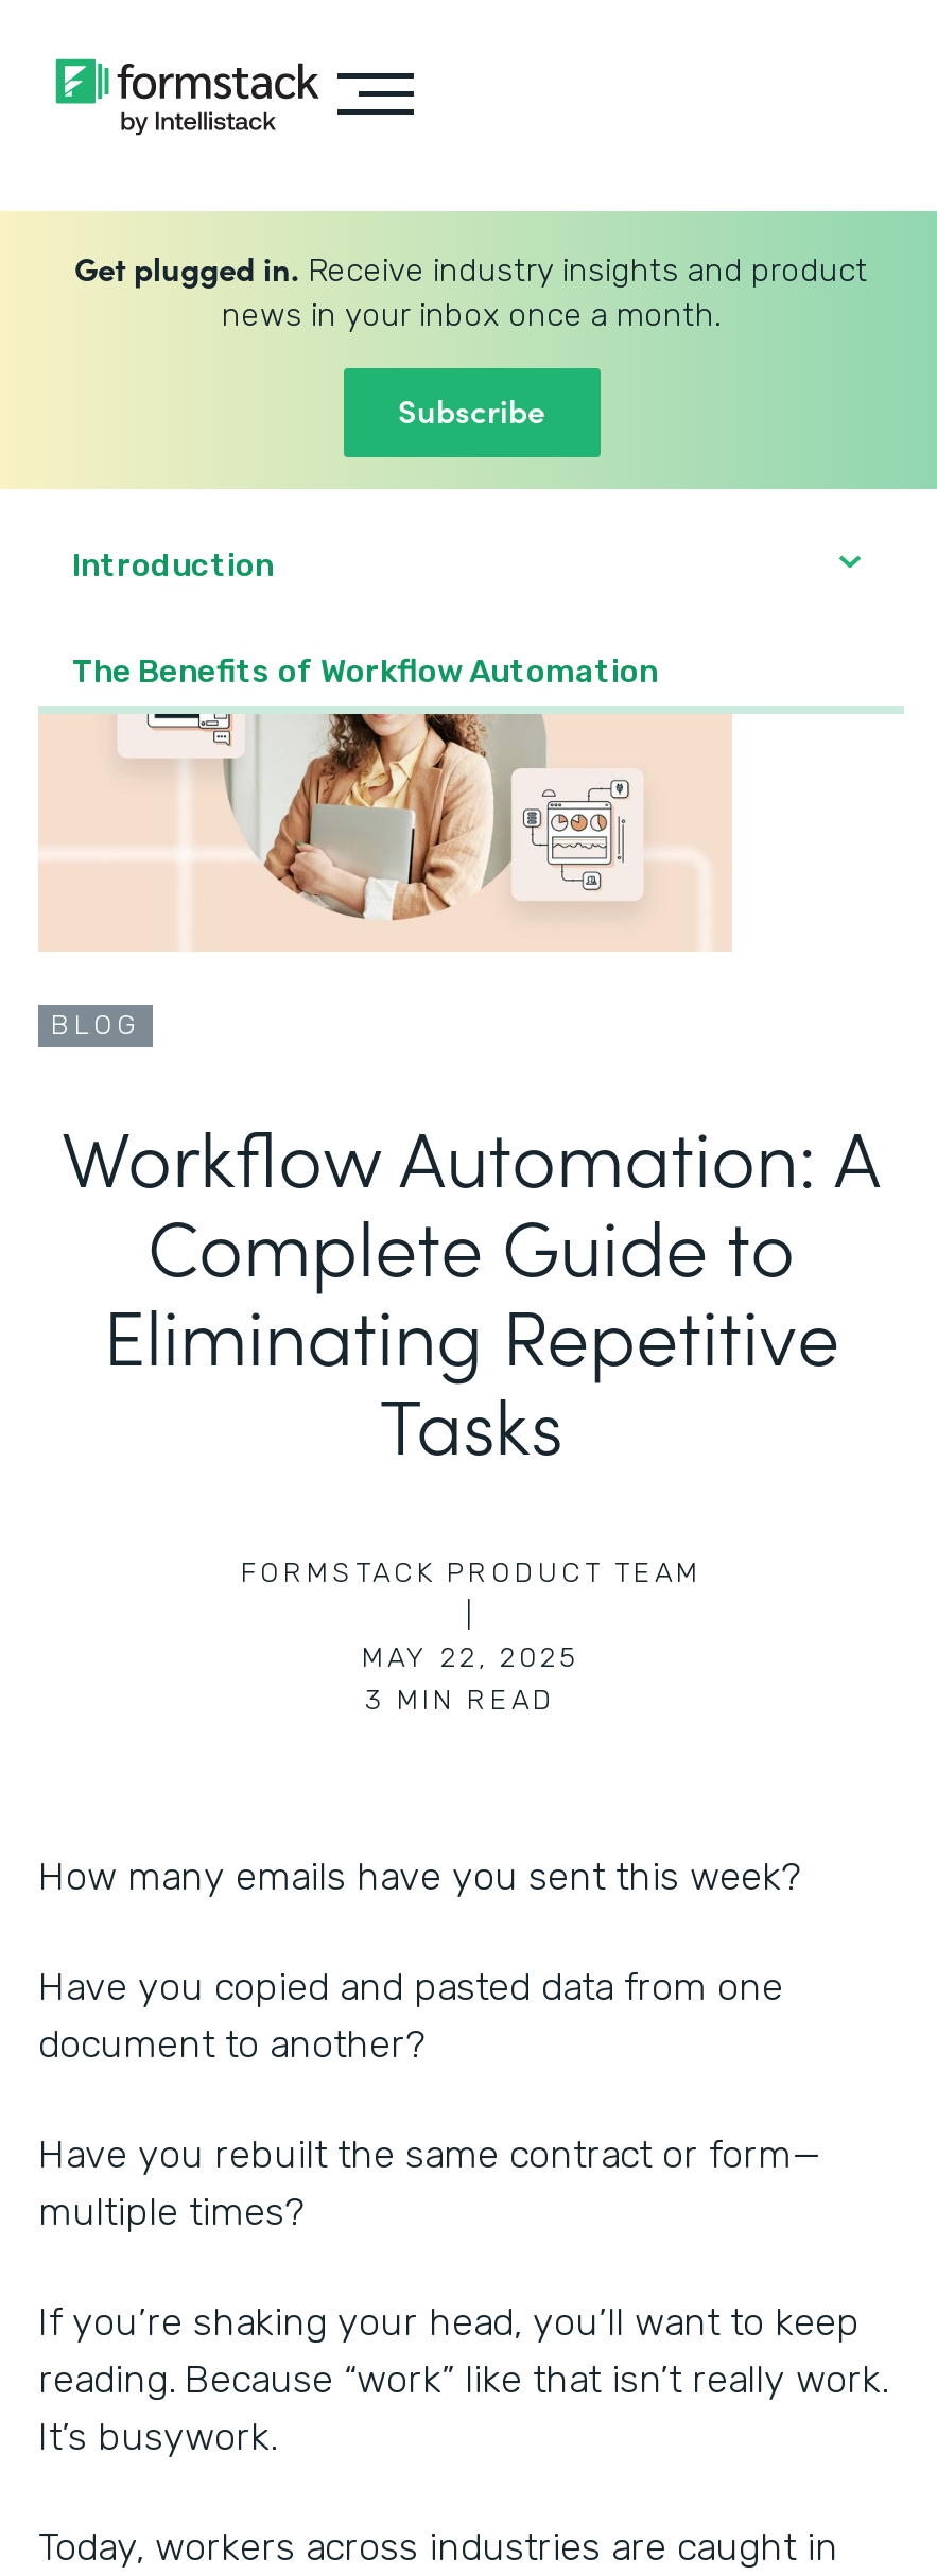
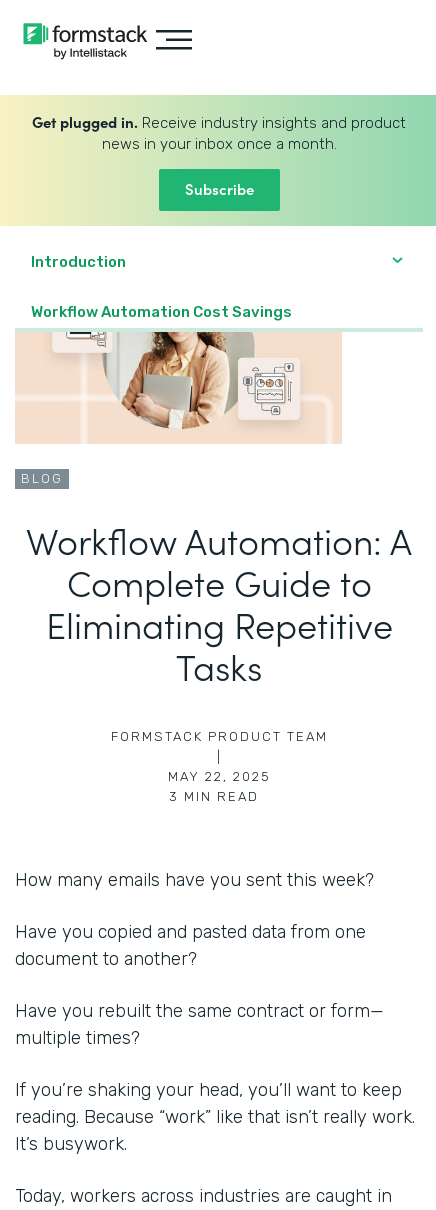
- The Benefits of Workflow Automation
+ Workflow Automation Cost Savings
